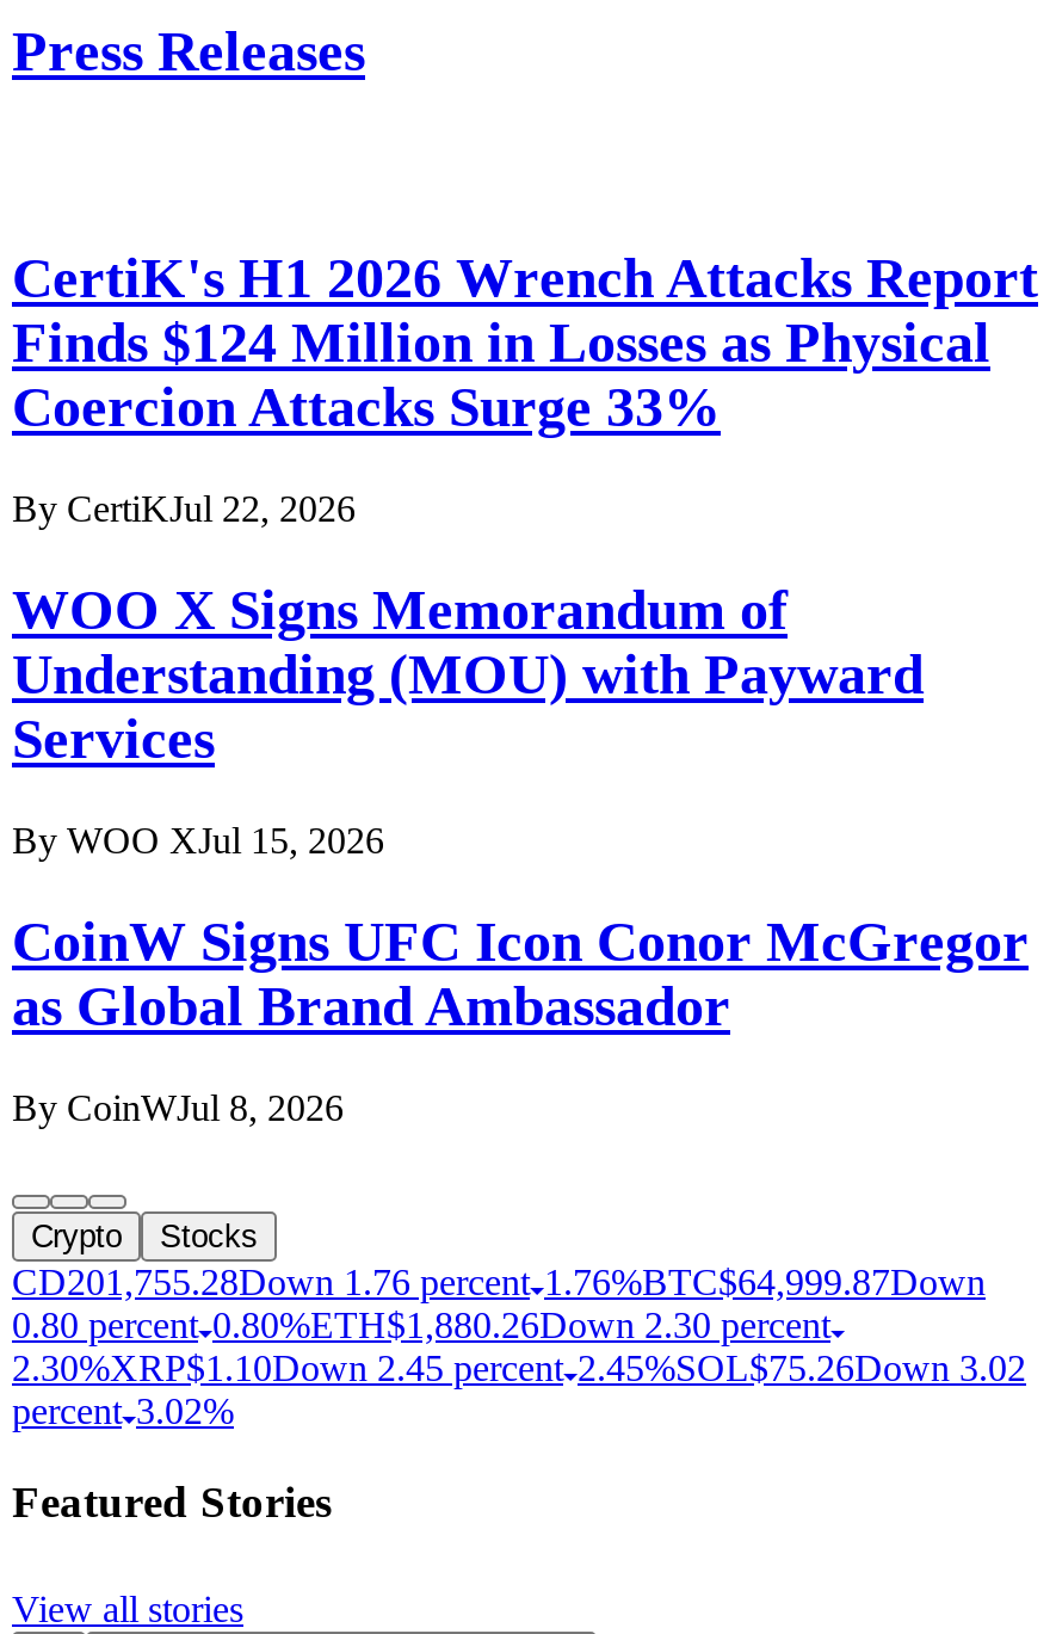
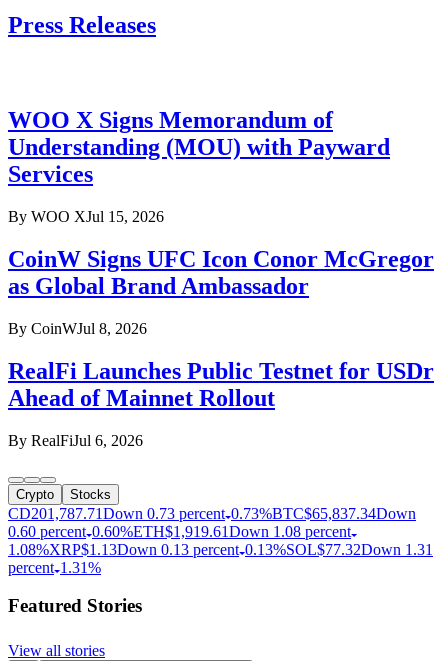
- CertiK's H1 2026 Wrench Attacks Report
- Finds $124 Million in Losses as Physical
- Coercion Attacks Surge 33%
- By CertiKJul 22, 2026

moved up: WOO X Signs Memorandum of | Understanding (MOU) with Payward | Services | By WOO XJul 15, 2026 | CoinW Signs UFC Icon Conor McGregor | as Global Brand Ambassador | By CoinWJul 8, 2026

+ RealFi Launches Public Testnet for USDr
+ Ahead of Mainnet Rollout
+ By RealFiJul 6, 2026

- CD201,755.28Down 1.76 percent 1.76%BTC$64,999.87Down
+ CD201,787.71Down 0.73 percent 0.73%BTC$65,837.34Down

- 0.80 percent 0.80%ETH$1,880.26Down 2.30 percent
+ 0.60 percent 0.60%ETH$1,919.61Down 1.08 percent

- 2.30%XRP$1.10Down 2.45 percent 2.45%SOL $75.26Down 3.02
+ 1.08%XRP$1.13Down 0.13 percent 0.13%SOL $77.32Down 1.31

- percent 3.02%
+ percent 1.31%
